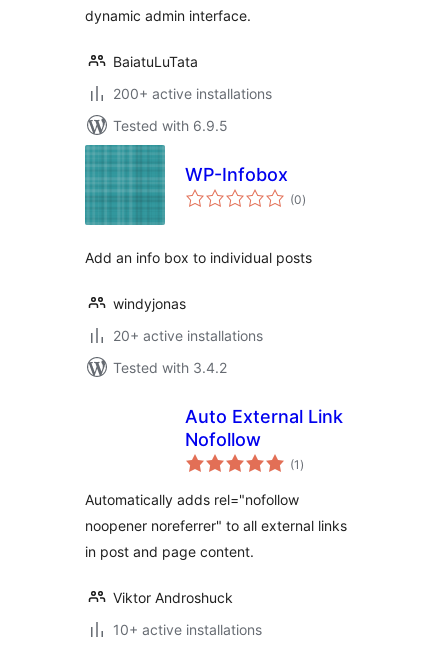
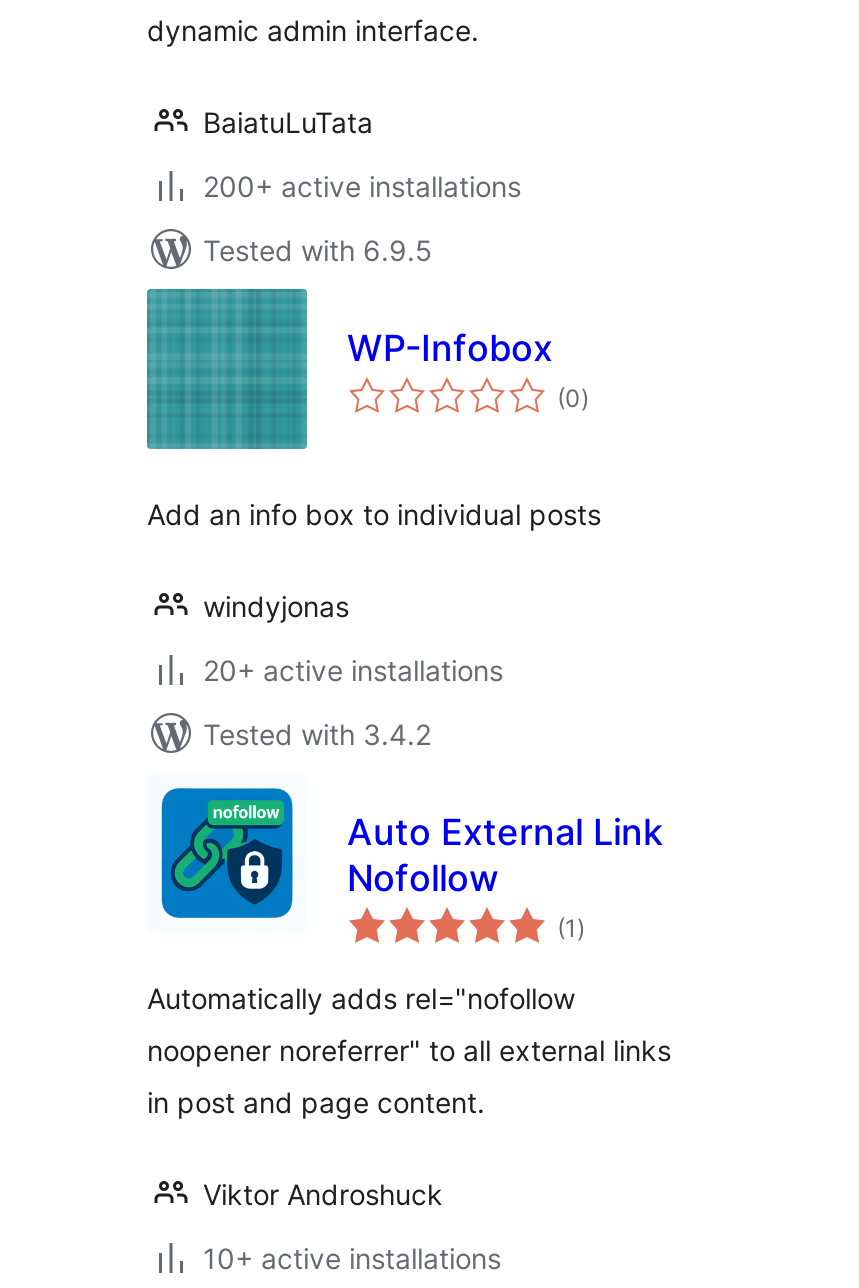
+ [image]
